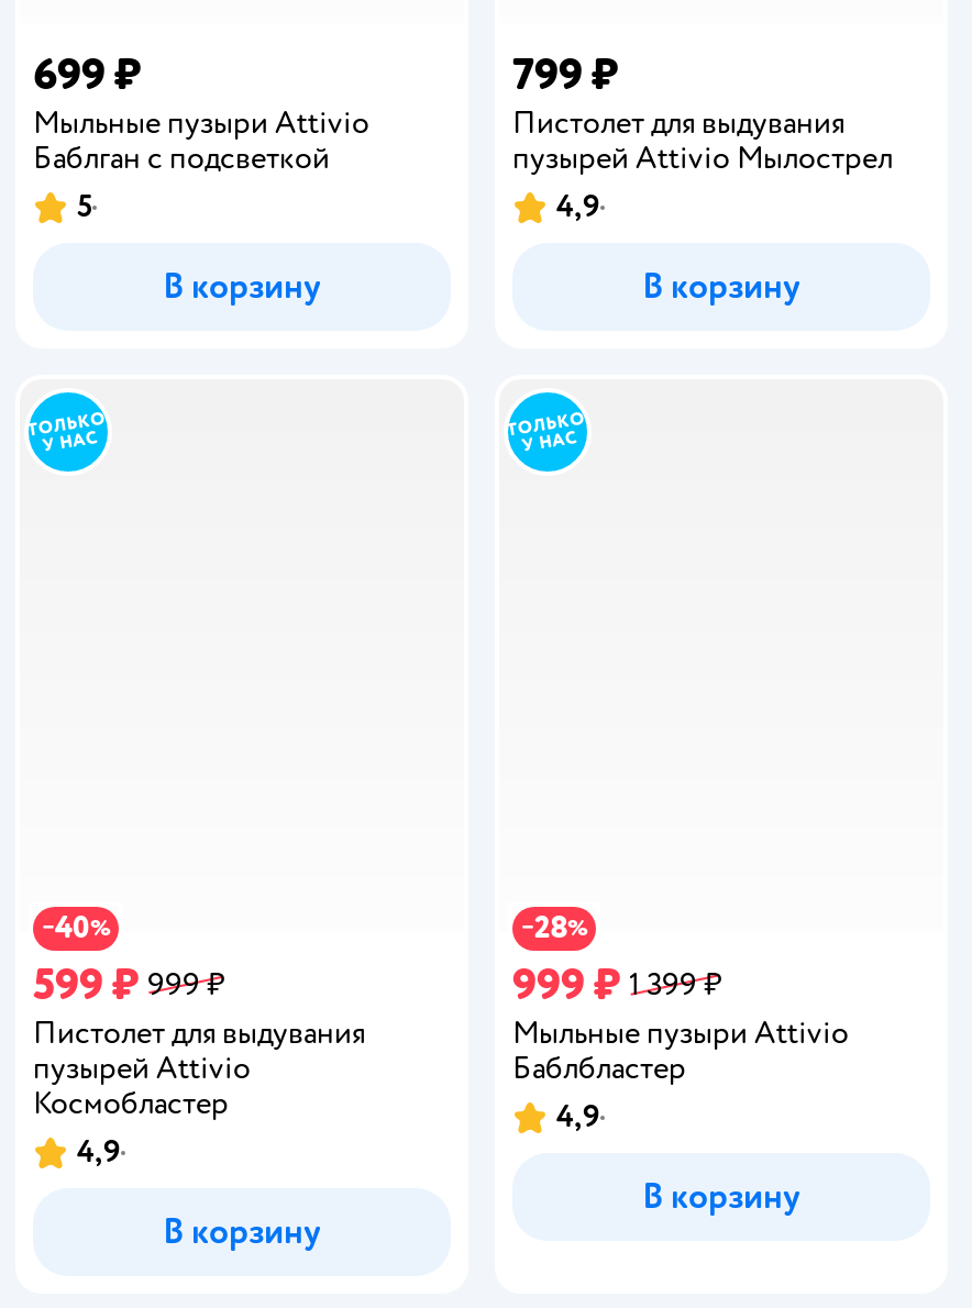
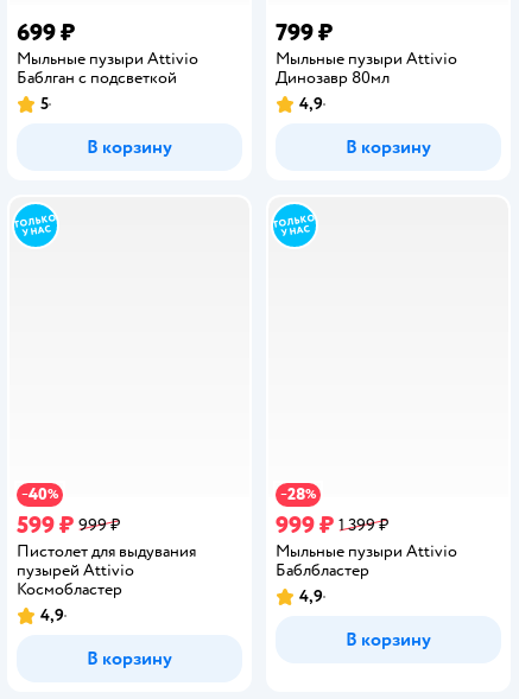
- Пистолет для выдувания
- пузырей Attivio Мылострел
+ Мыльные пузыри Attivio
+ Динозавр 80мл
